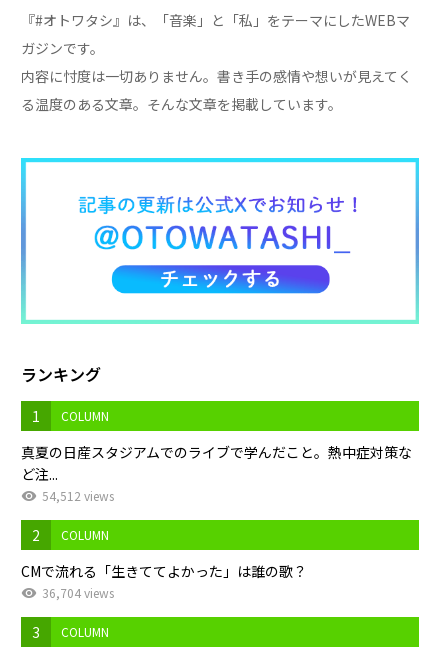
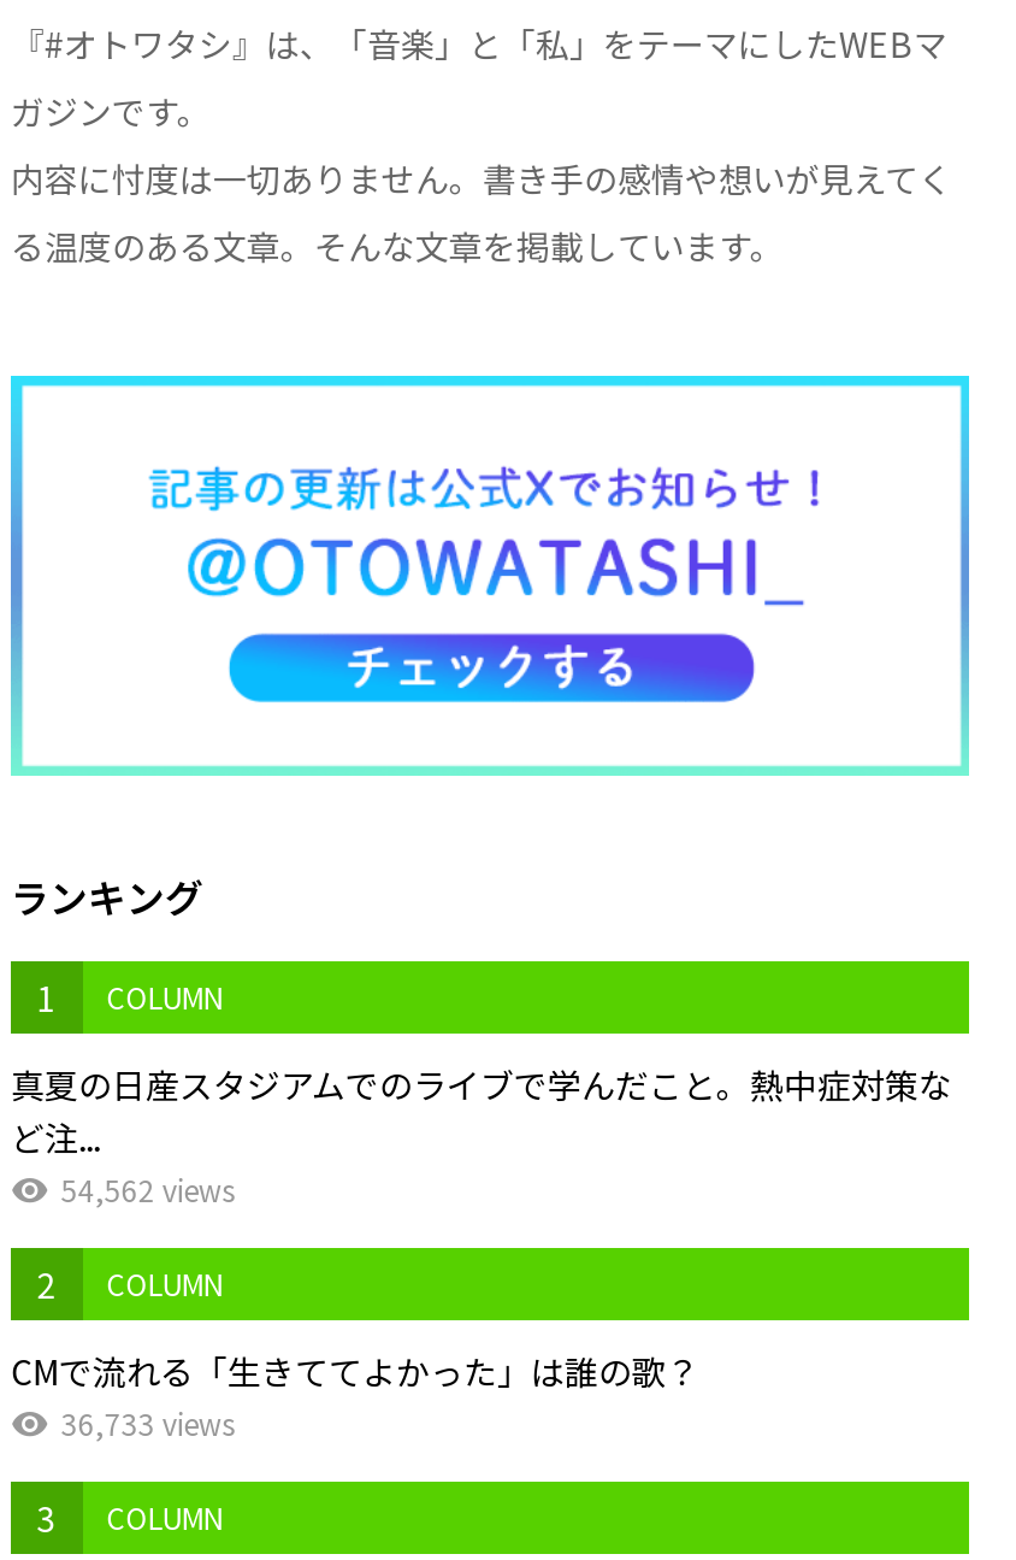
- 54,512 views
+ 54,562 views

- 36,704 views
+ 36,733 views
